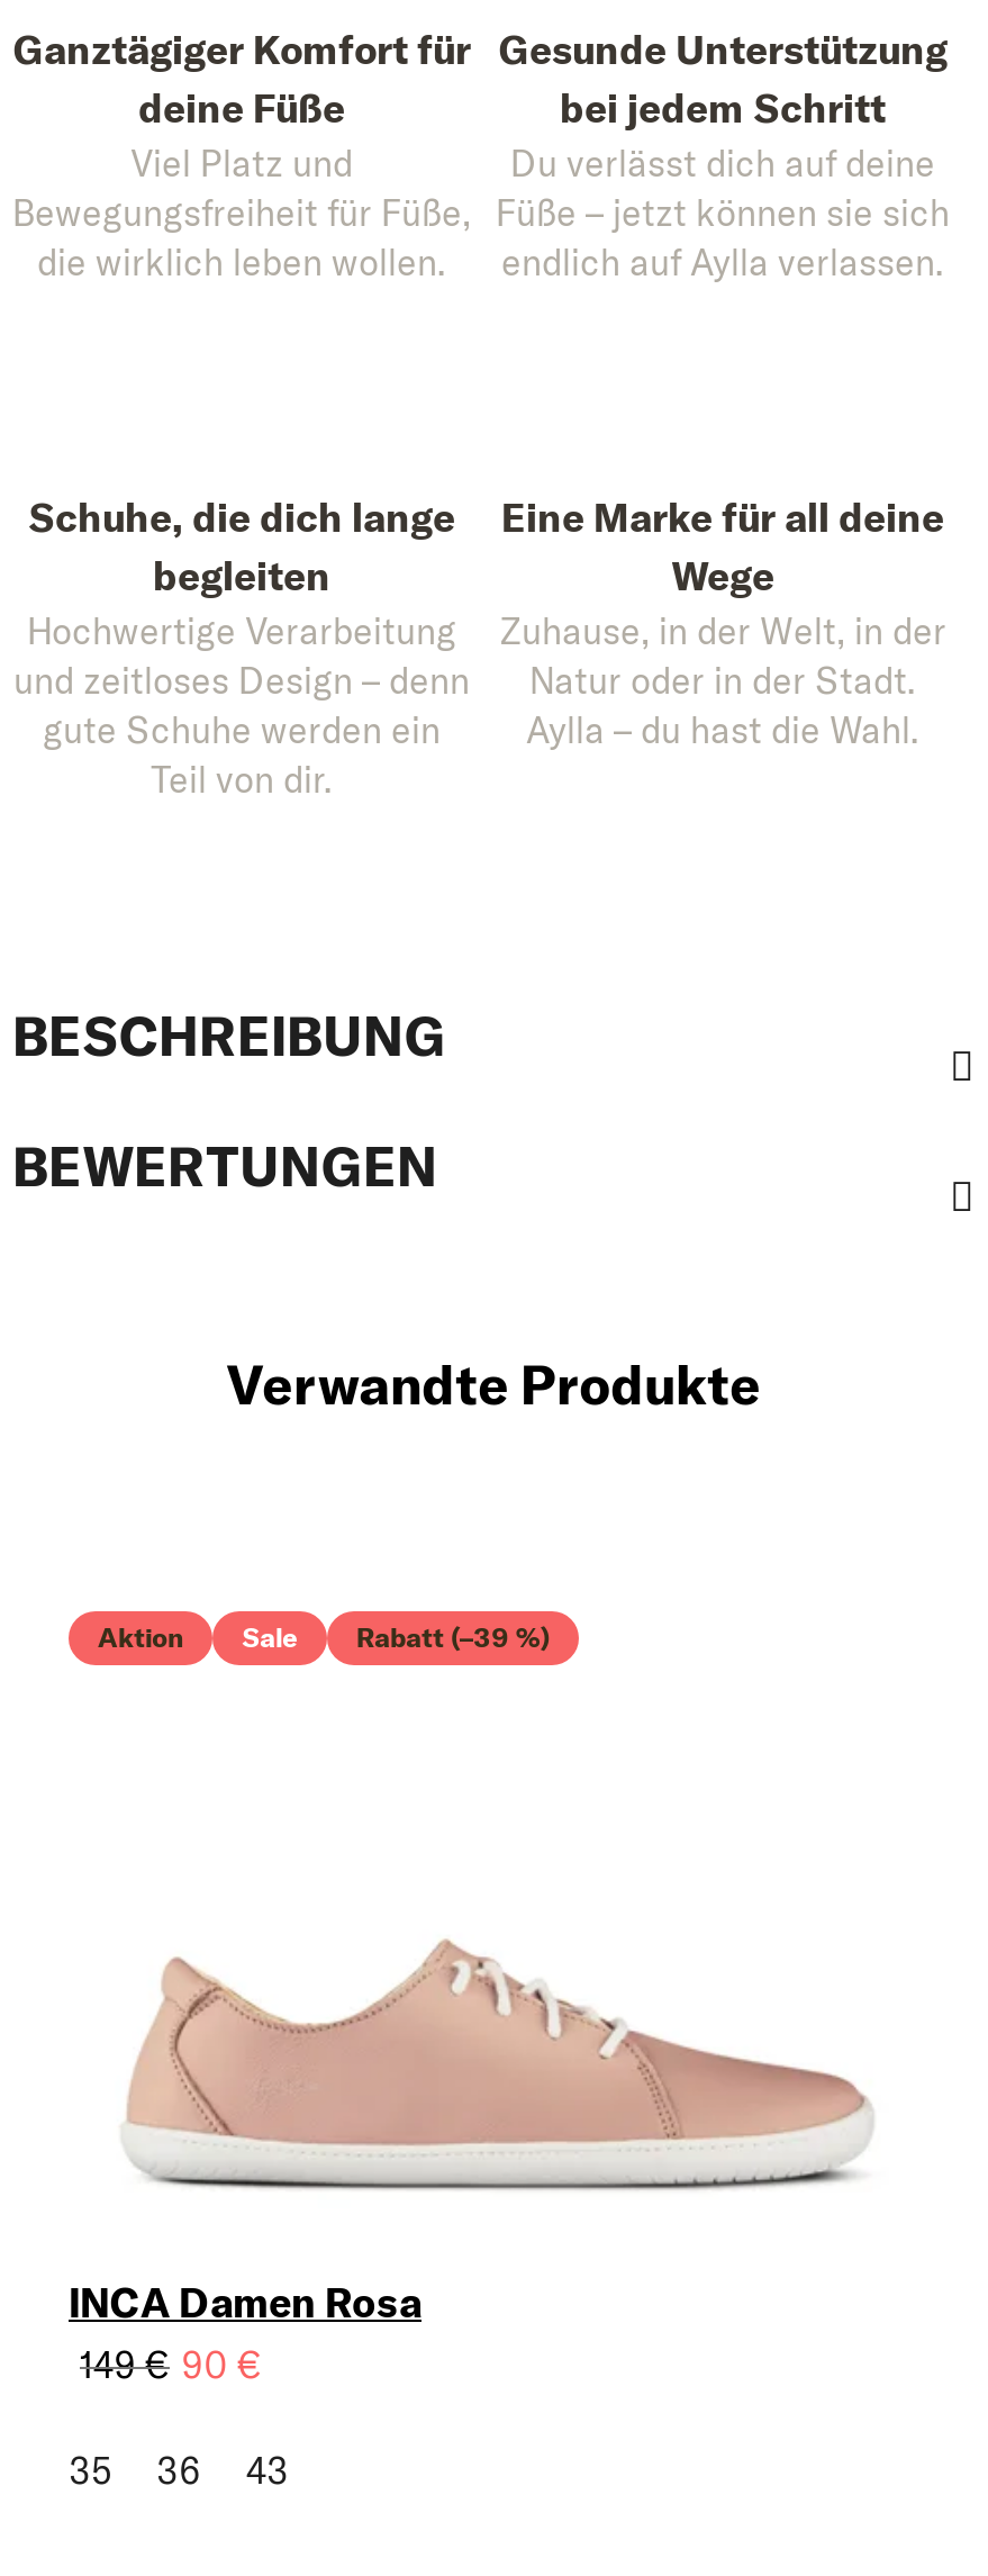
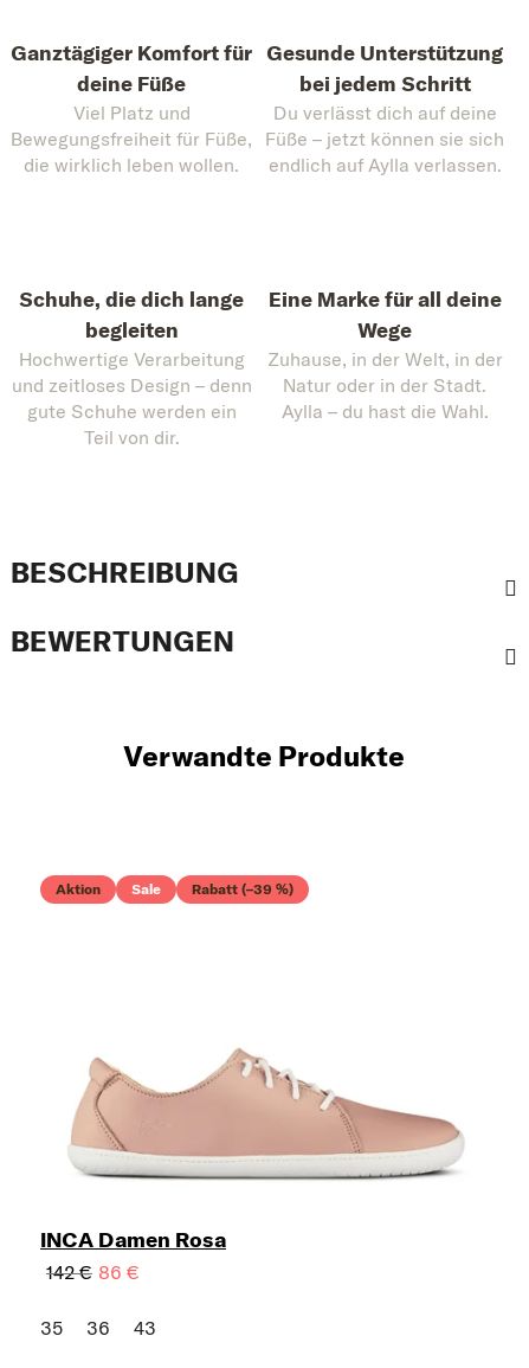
- 149 € 90 €
+ 142 € 86 €
